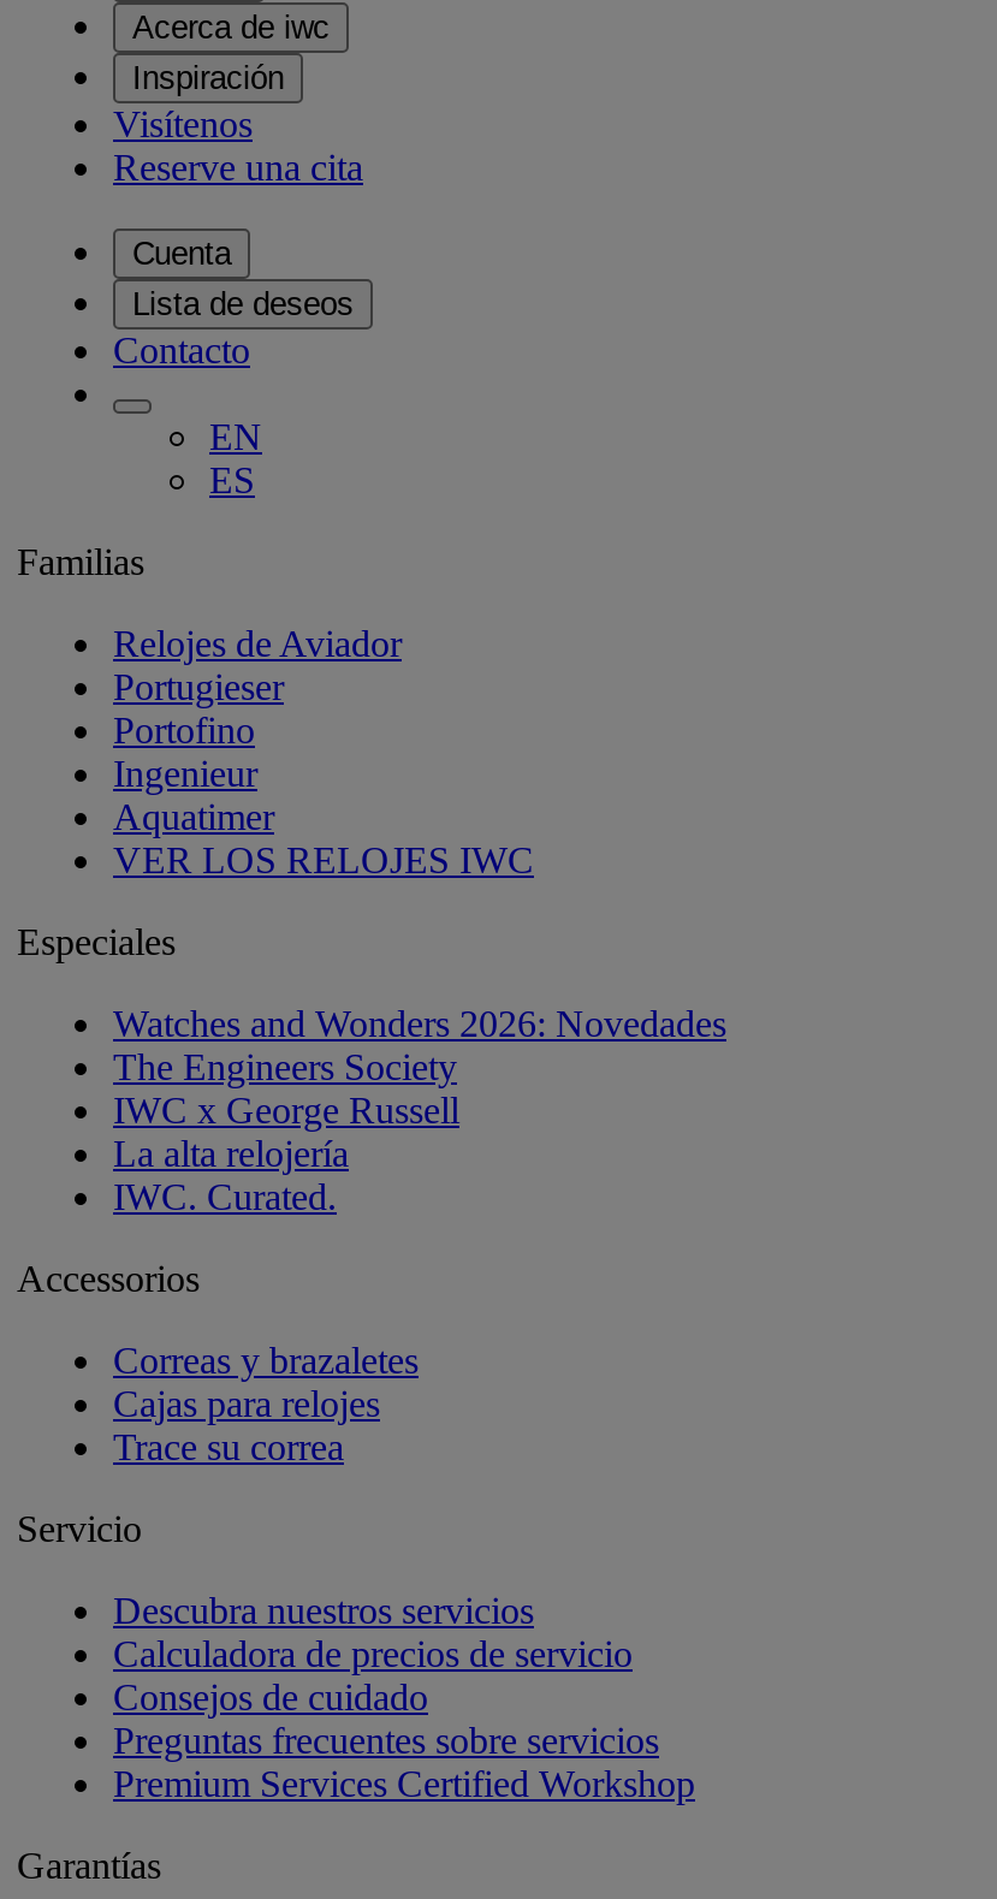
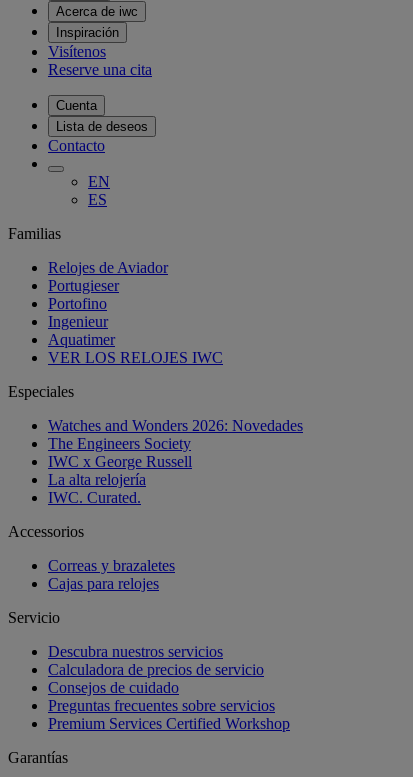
- Trace su correa
